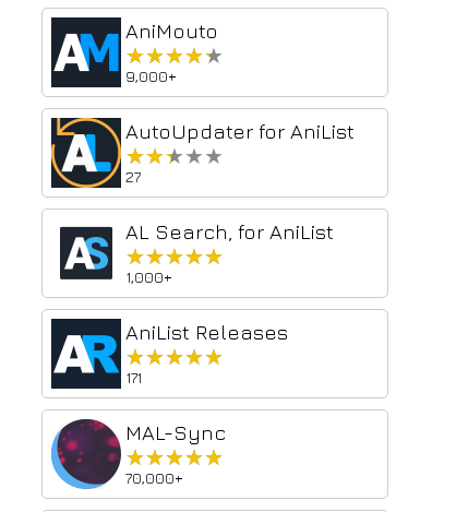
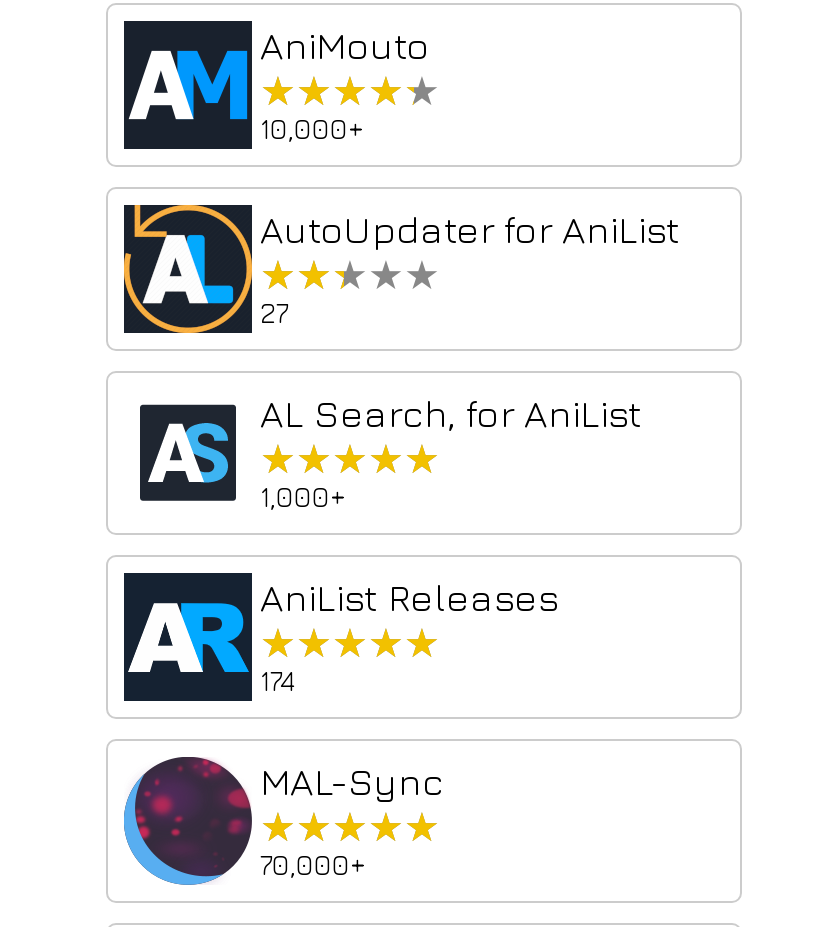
- 9,000+
+ 10,000+

- 171
+ 174
